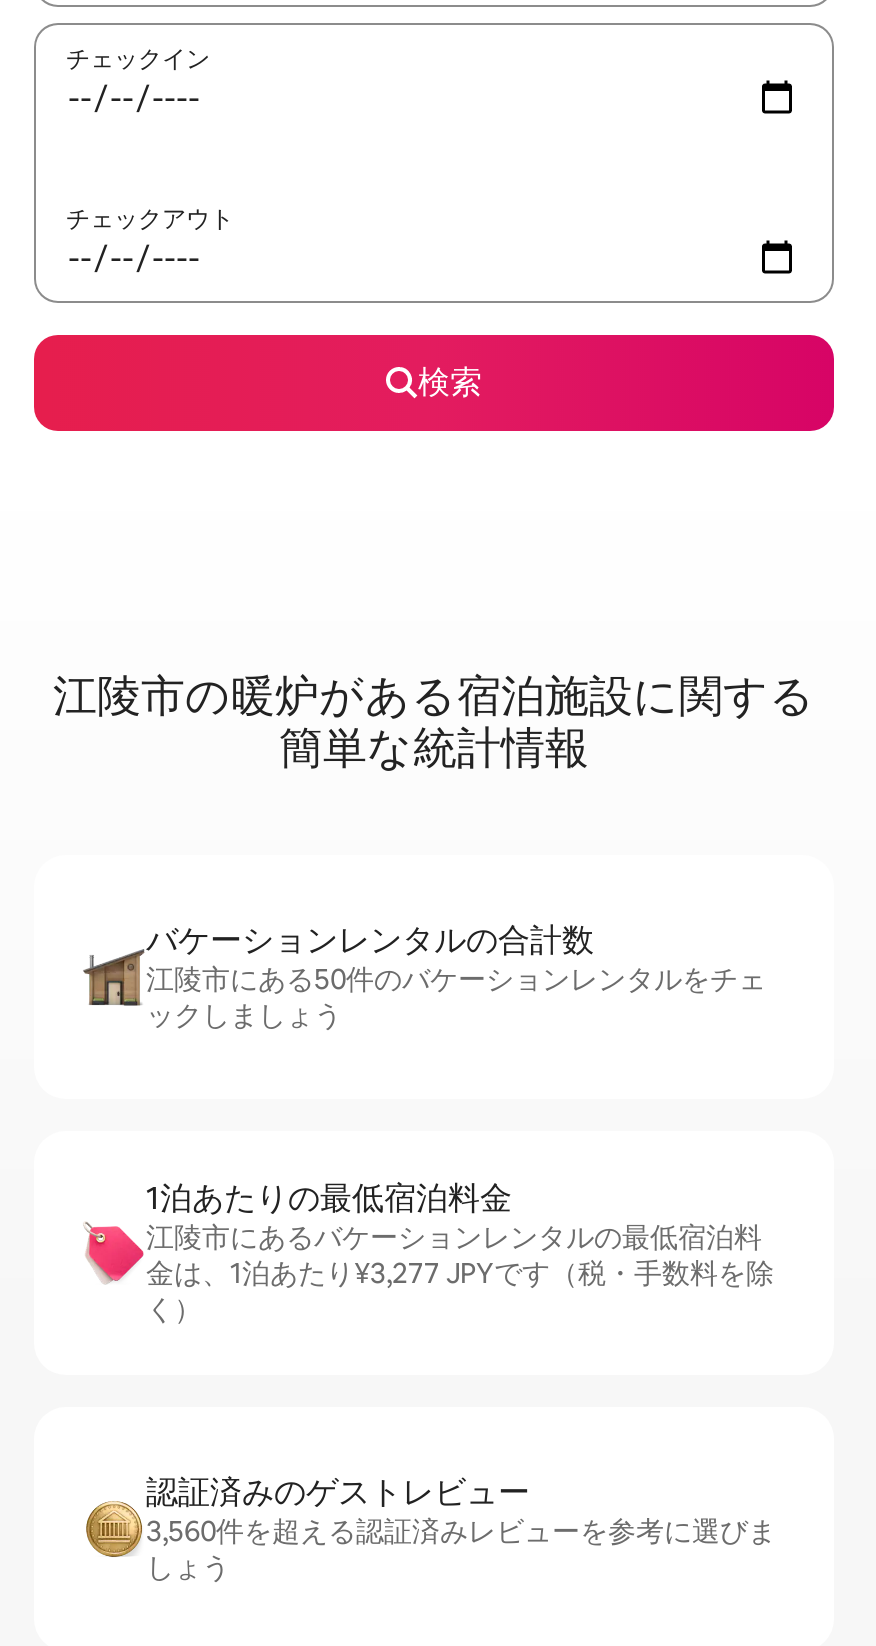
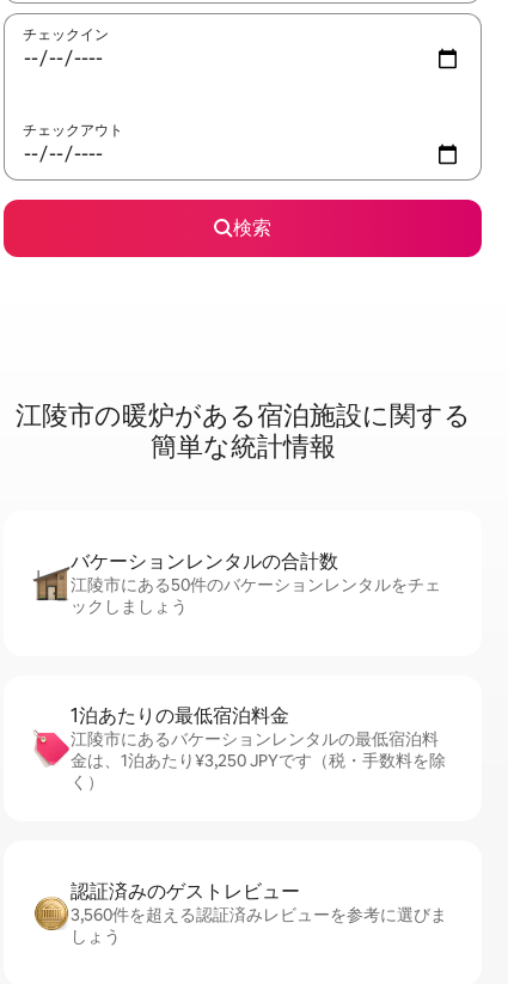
- 金は、1泊あたり¥3,277 JPYです（税・手数料を除
+ 金は、1泊あたり¥3,250 JPYです（税・手数料を除
